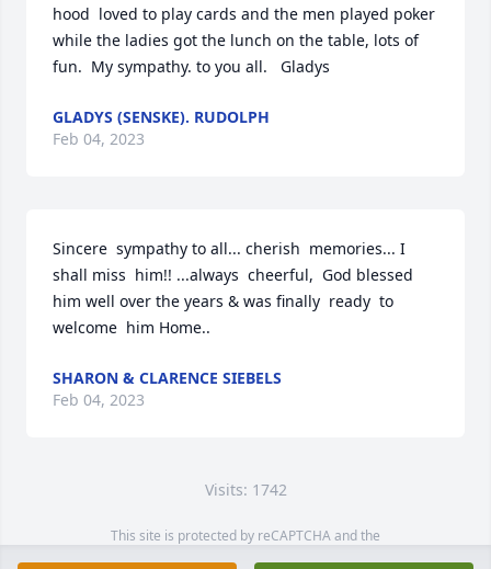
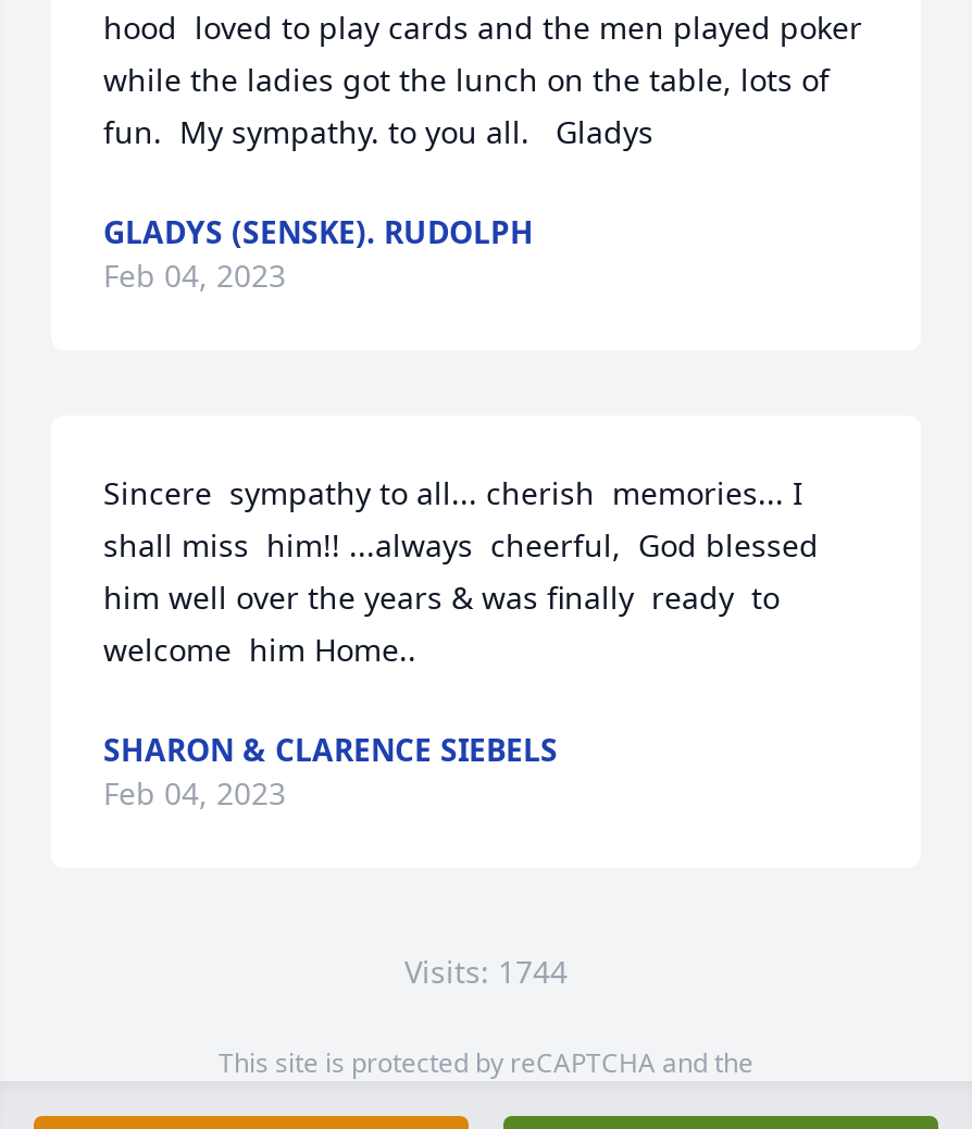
- Visits: 1742
+ Visits: 1744
